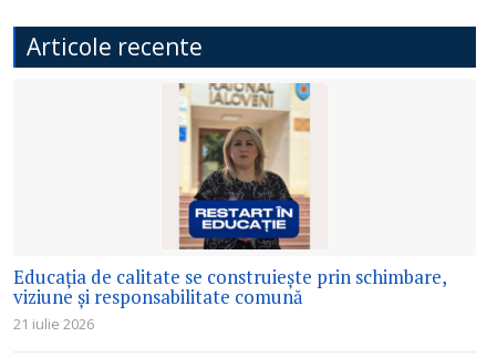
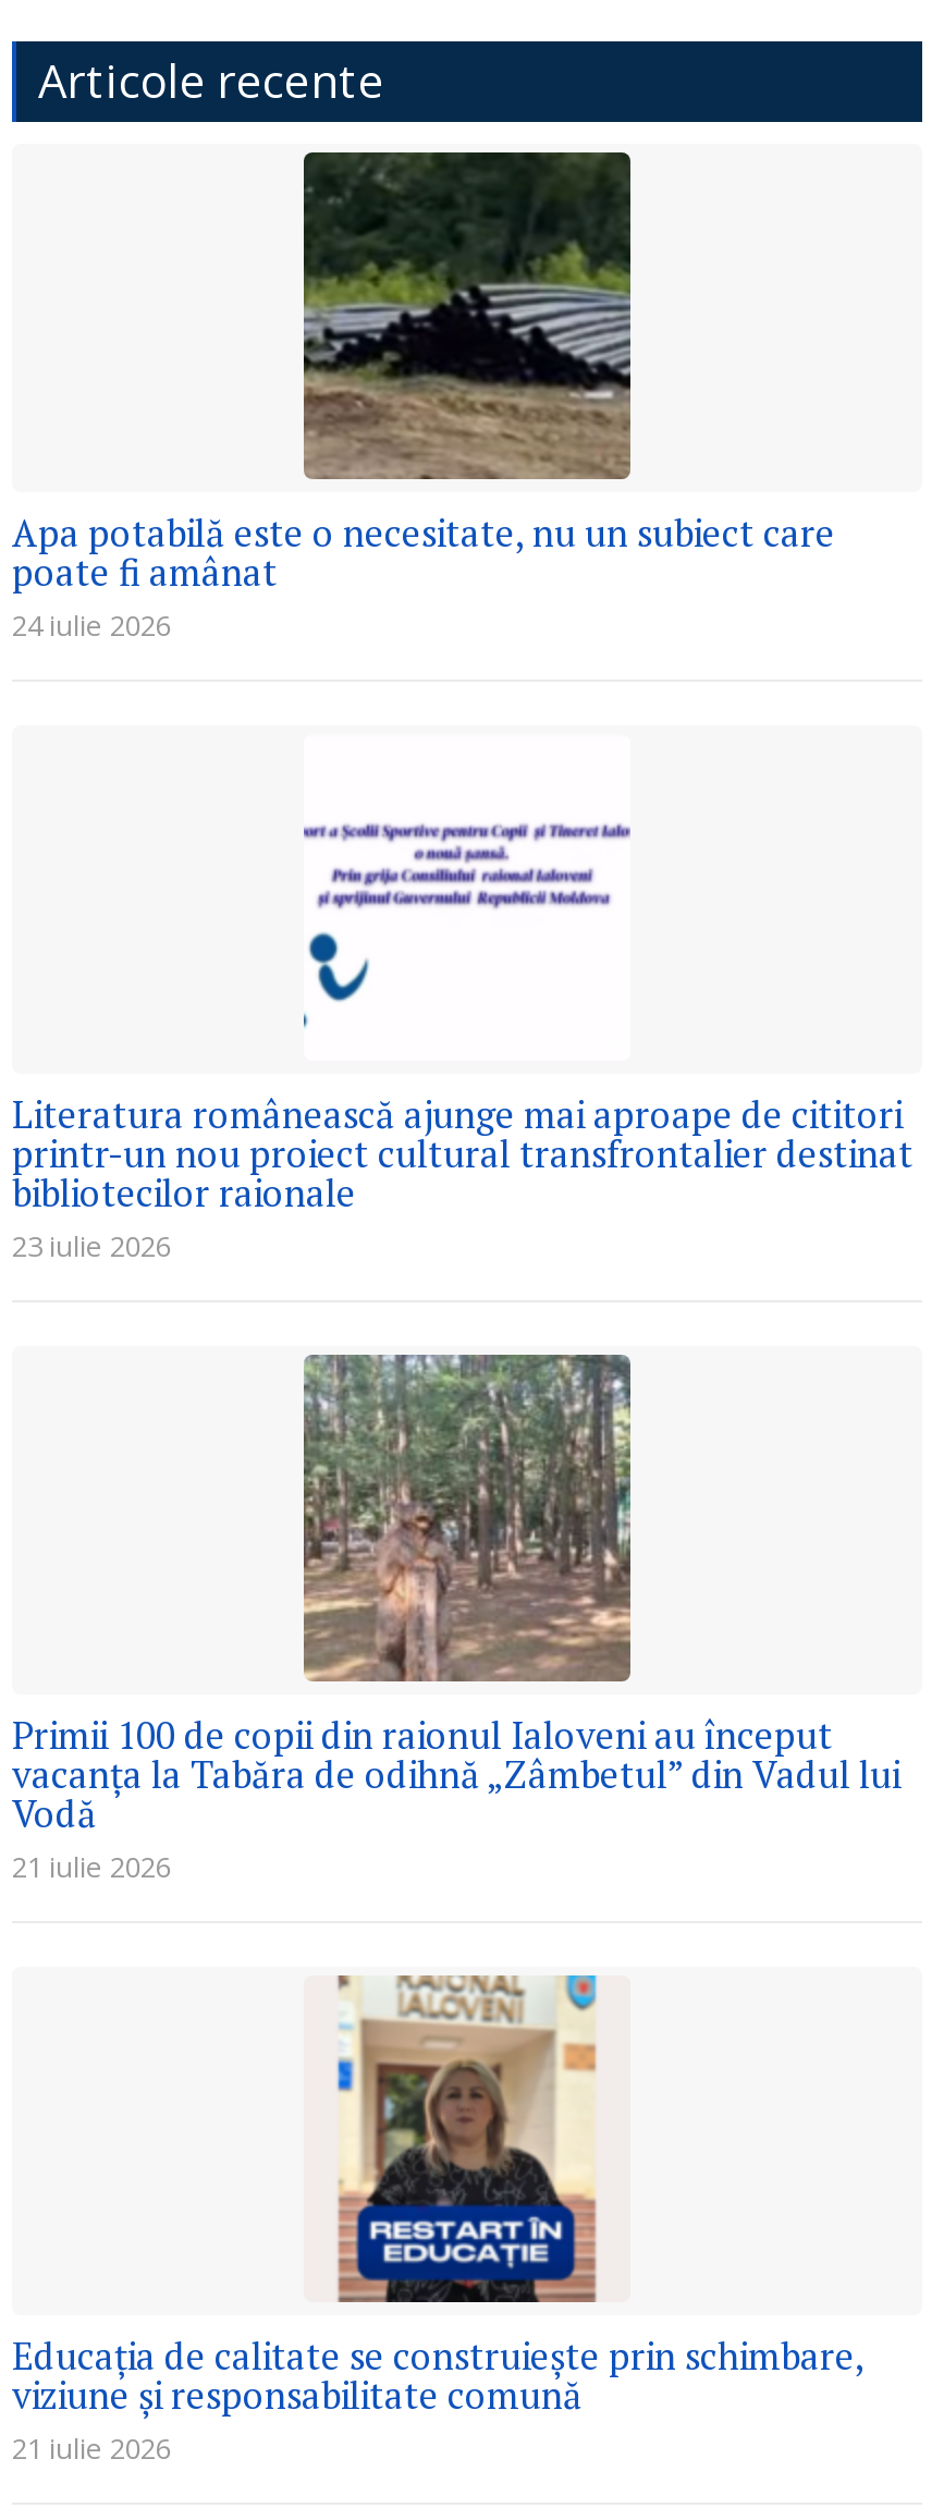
+ [image]
+ Apa potabilă este o necesitate, nu un subiect care
+ poate fi amânat
+ 24 iulie 2026

+ [image]
+ Literatura românească ajunge mai aproape de cititori
+ printr-un nou proiect cultural transfrontalier destinat
+ bibliotecilor raionale
+ 23 iulie 2026

+ [image]
+ Primii 100 de copii din raionul Ialoveni au început
+ vacanța la Tabăra de odihnă „Zâmbetul” din Vadul lui
+ Vodă
+ 21 iulie 2026

+ [image]
